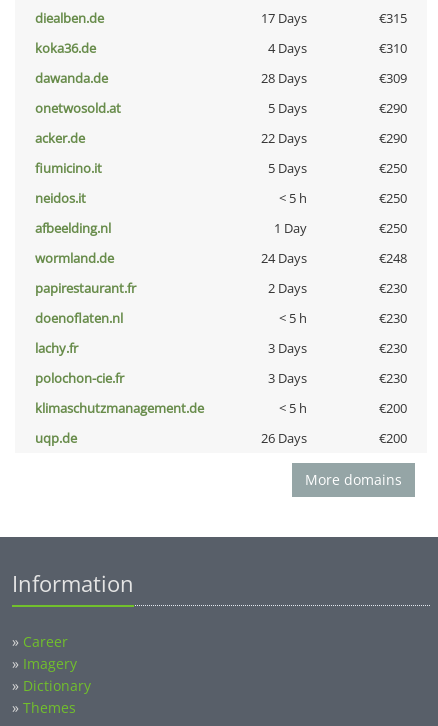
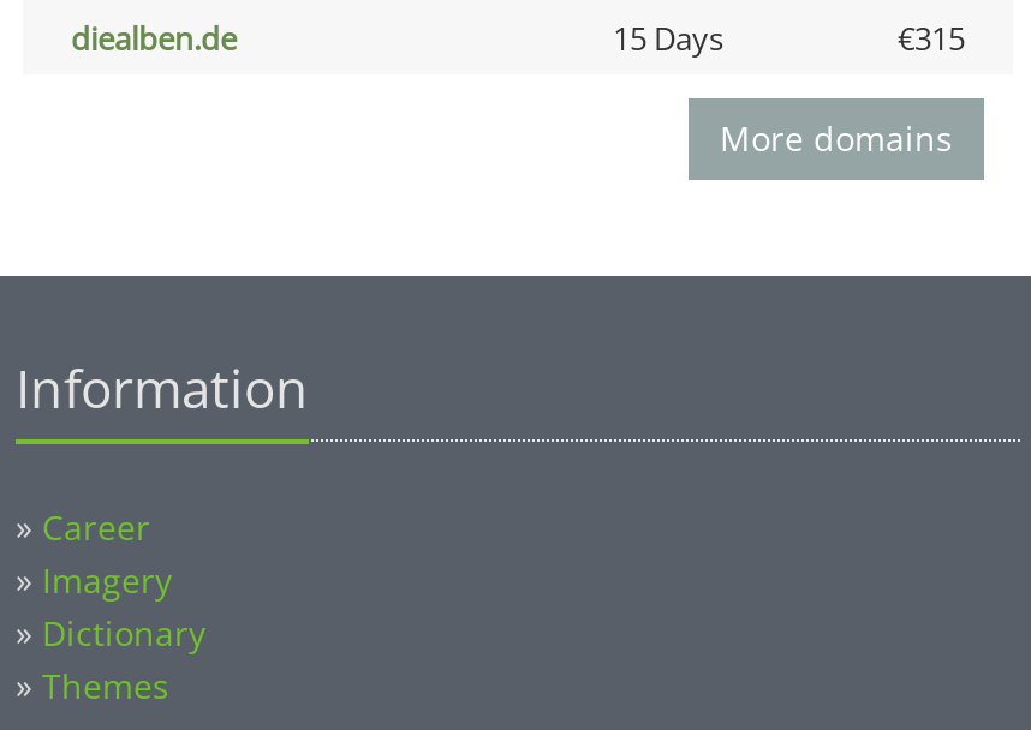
- 17 Days
+ 15 Days

- koka36.de
- 4 Days
- €310
- dawanda.de
- 28 Days
- €309
- onetwosold.at
- 5 Days
- €290
- acker.de
- 22 Days
- €290
- fiumicino.it
- 5 Days
- €250
- neidos.it
- < 5 h
- €250
- afbeelding.nl
- 1 Day
- €250
- wormland.de
- 24 Days
- €248
- papirestaurant.fr
- 2 Days
- €230
- doenoflaten.nl
- < 5 h
- €230
- lachy.fr
- 3 Days
- €230
- polochon-cie.fr
- 3 Days
- €230
- klimaschutzmanagement.de
- < 5 h
- €200
- uqp.de
- 26 Days
- €200
